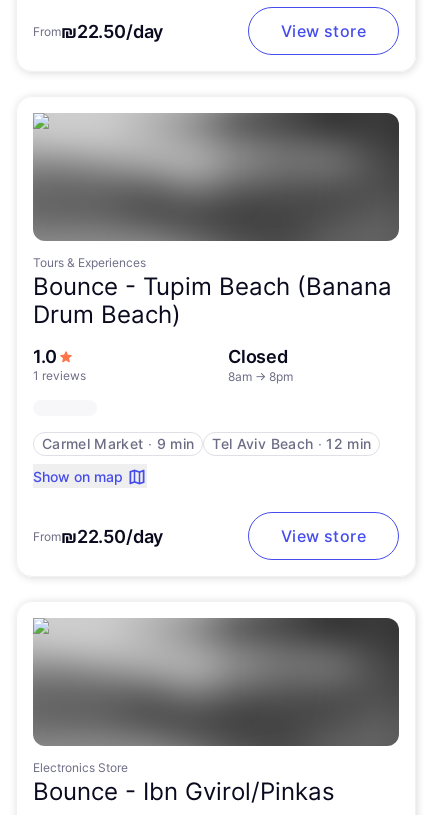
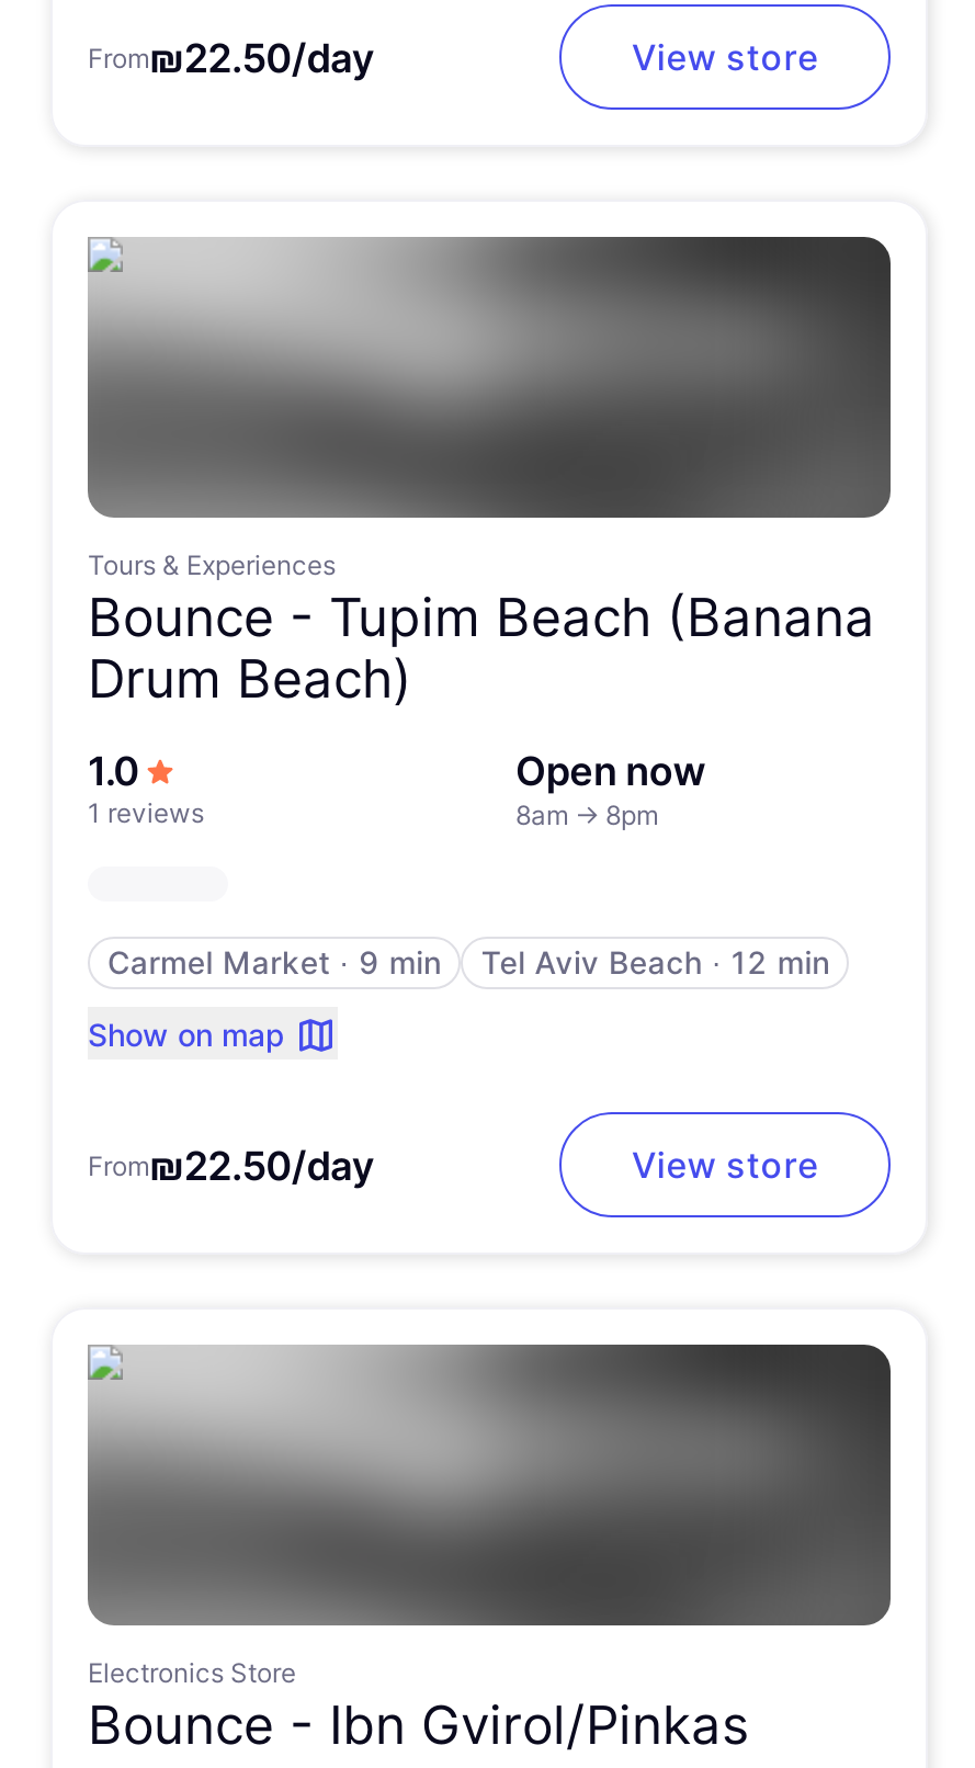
- Closed
+ Open now
